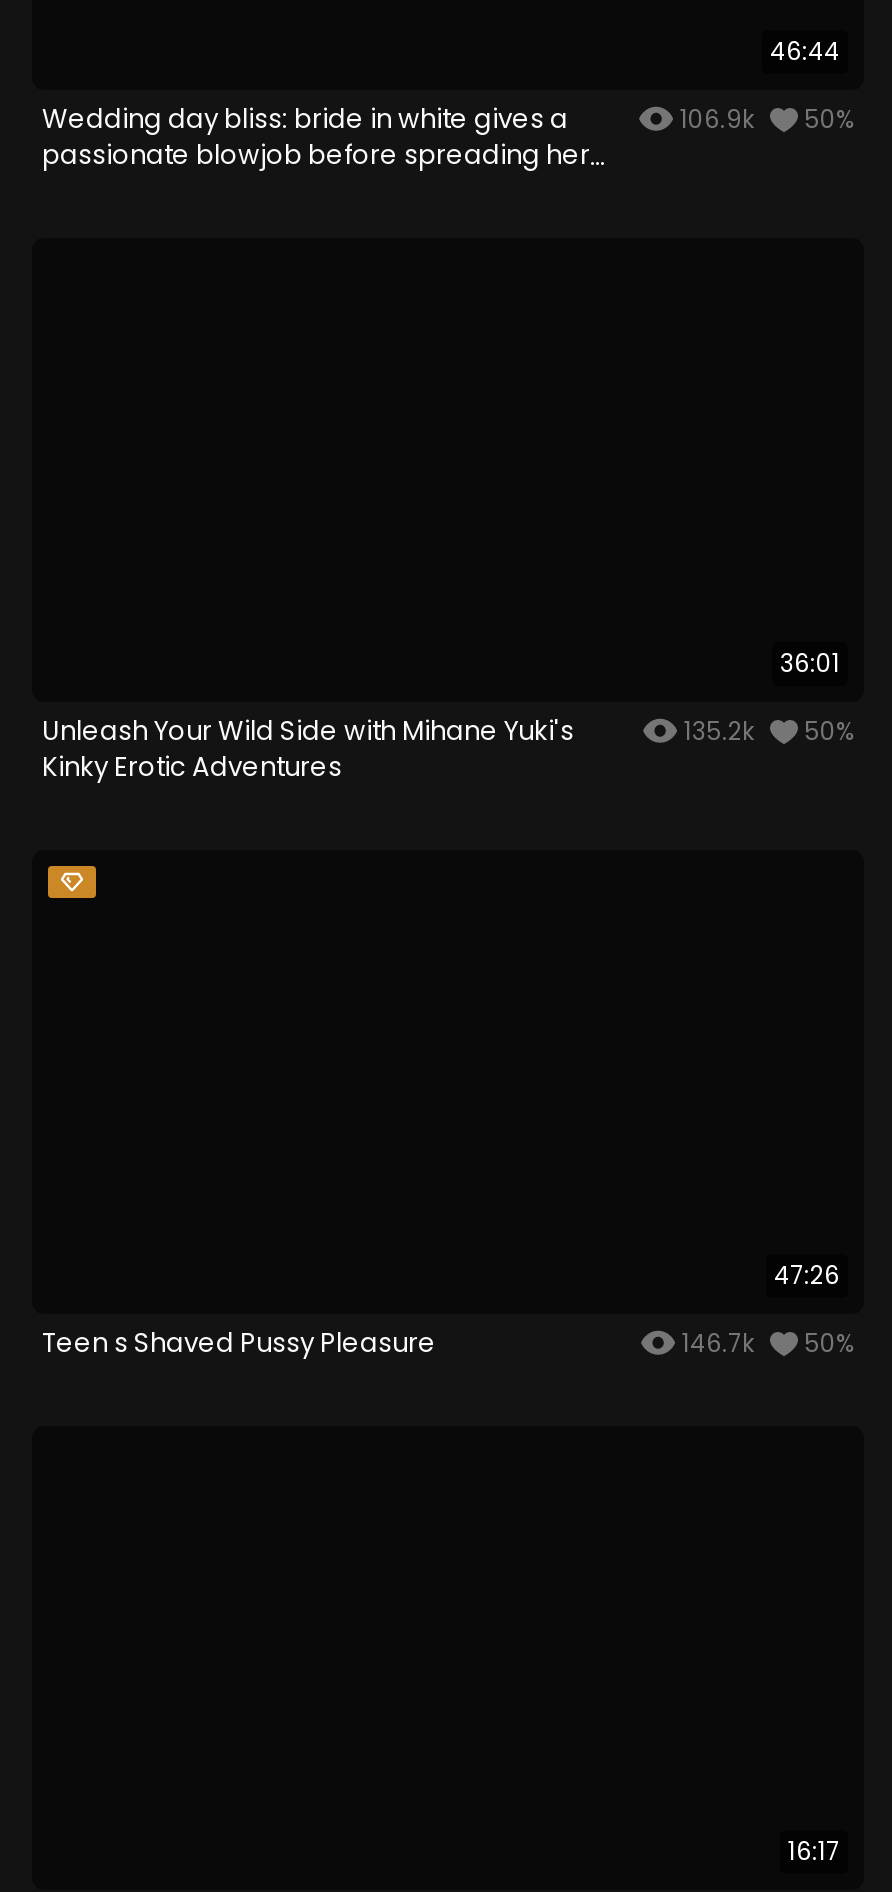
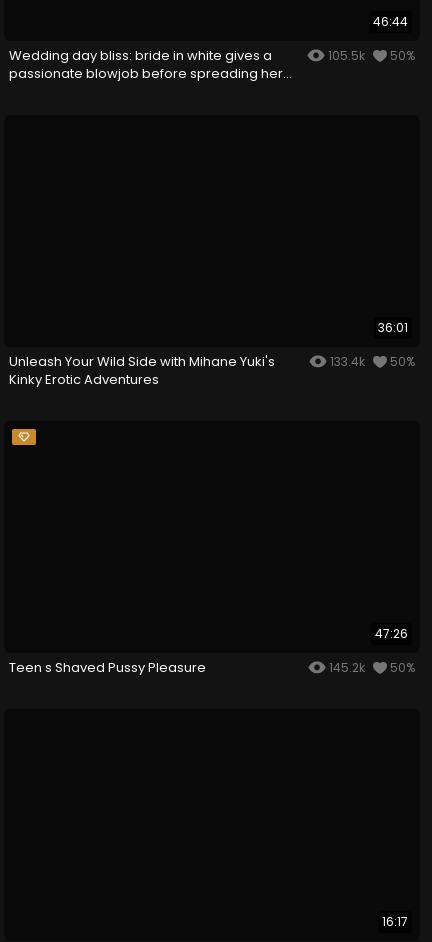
- 106.9k 50%
+ 105.5k 50%

- 135.2k 50%
+ 133.4k 50%

- 146.7k 50%
+ 145.2k 50%
